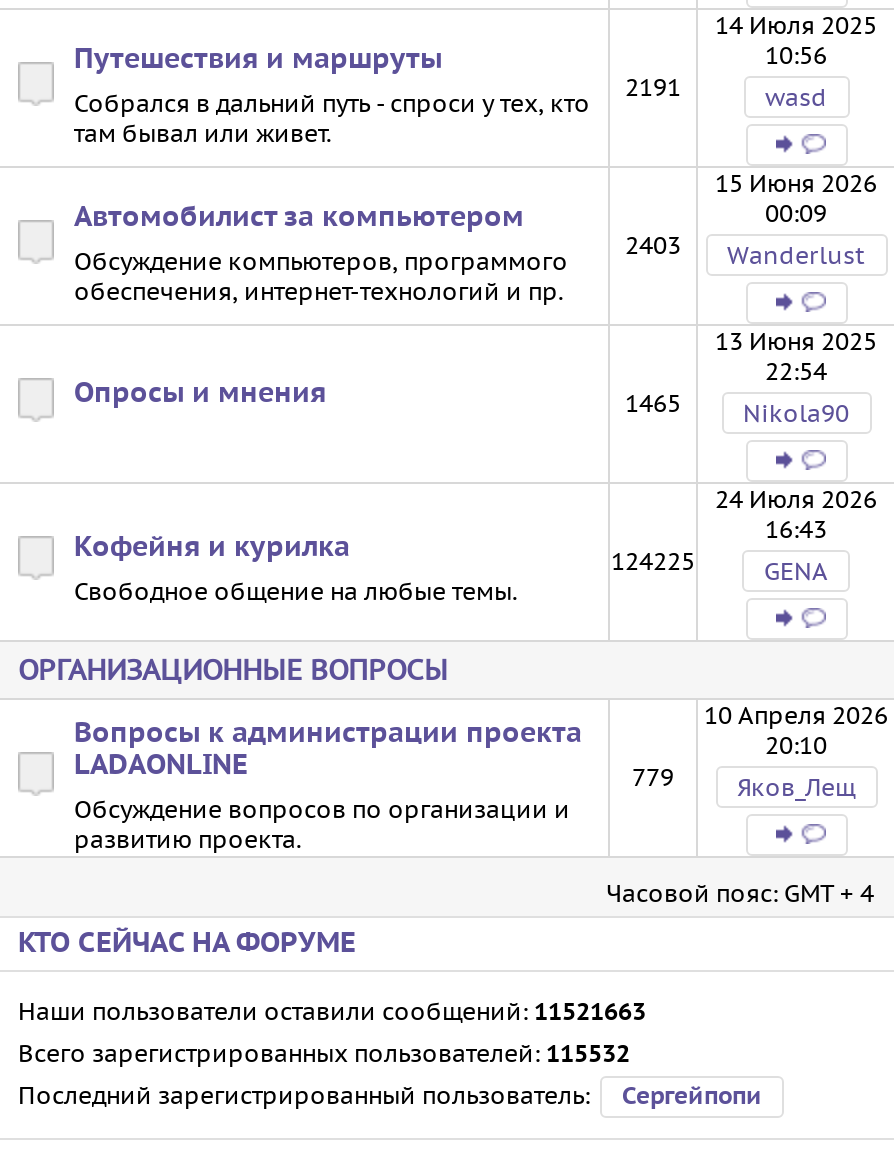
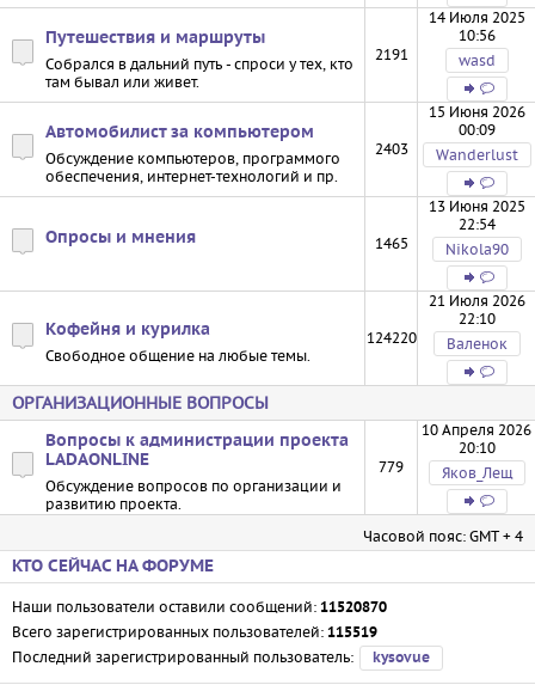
- 24 Июля 2026
- 16:43
- GENA
+ 21 Июля 2026
+ 22:10
+ Валенок

- 124225
+ 124220

- Наши пользователи оставили сообщений: 11521663
+ Наши пользователи оставили сообщений: 11520870

- Всего зарегистрированных пользователей: 115532
+ Всего зарегистрированных пользователей: 115519

- Сергейпопи
+ kysovue
